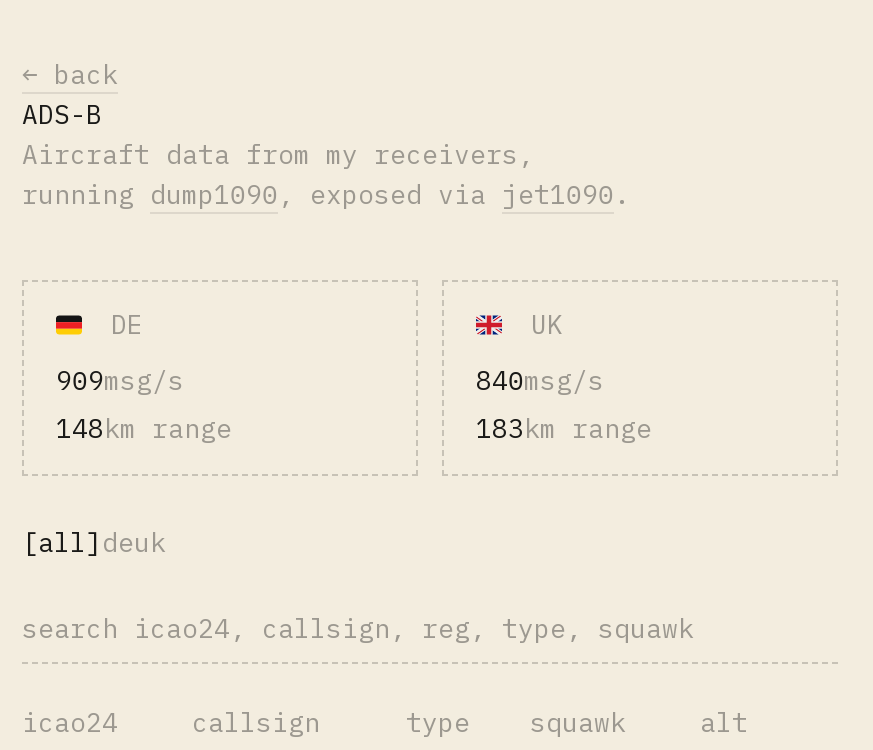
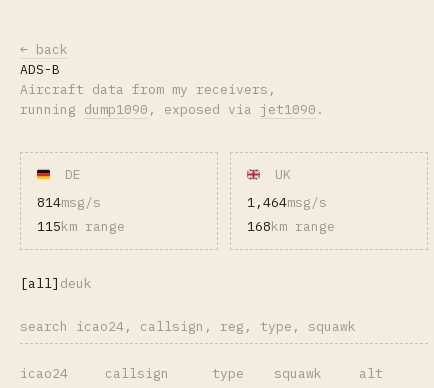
- 909msg/s
+ 814msg/s

- 840msg/s
+ 1,464msg/s

- 148km range
+ 115km range

- 183km range
+ 168km range
